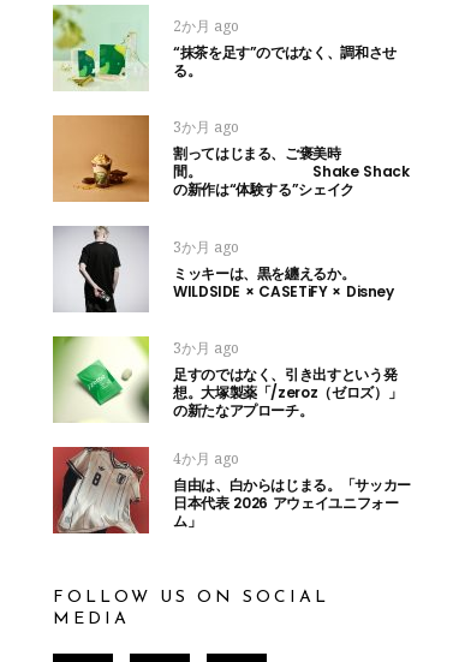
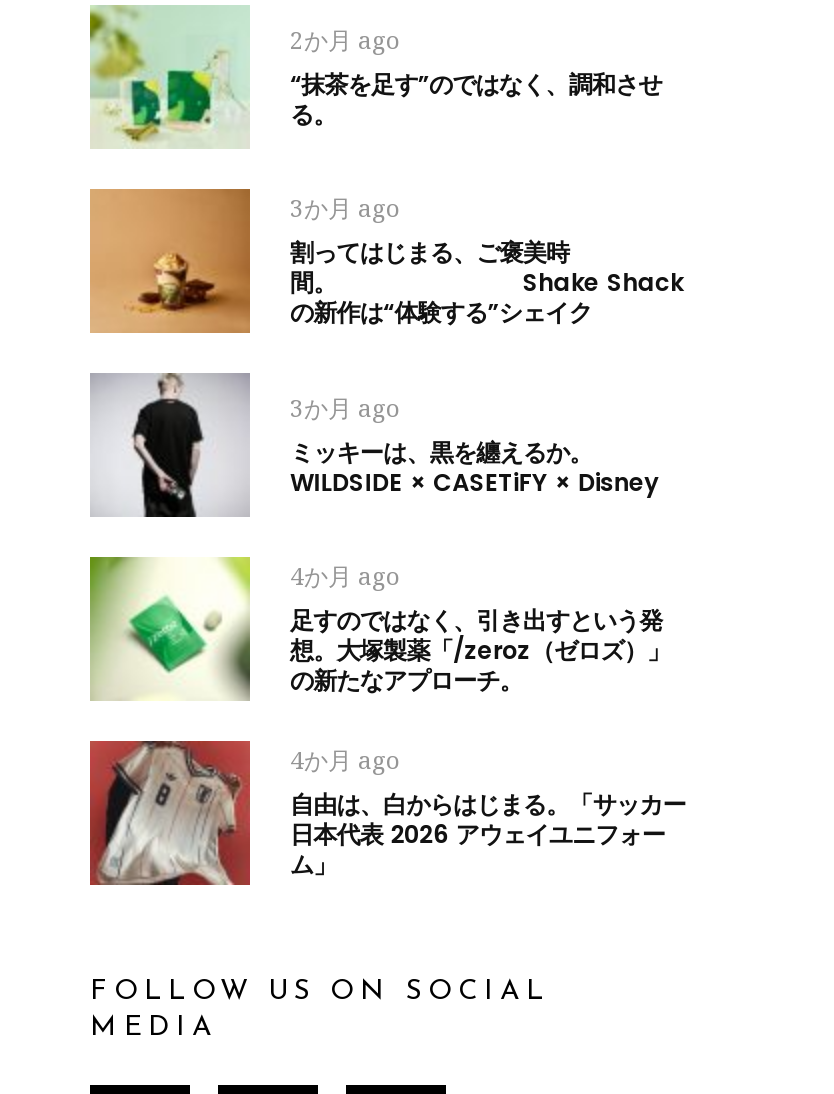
- 3か月 ago
+ 4か月 ago
